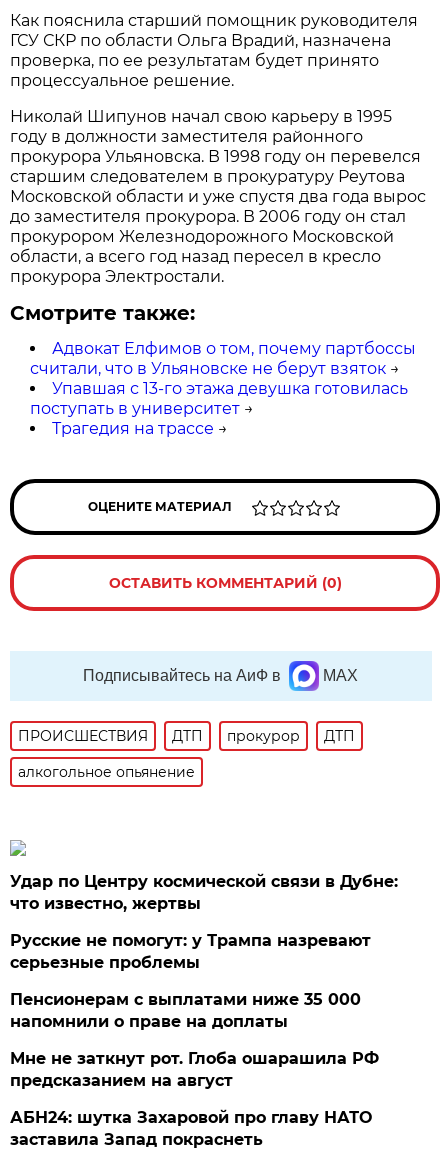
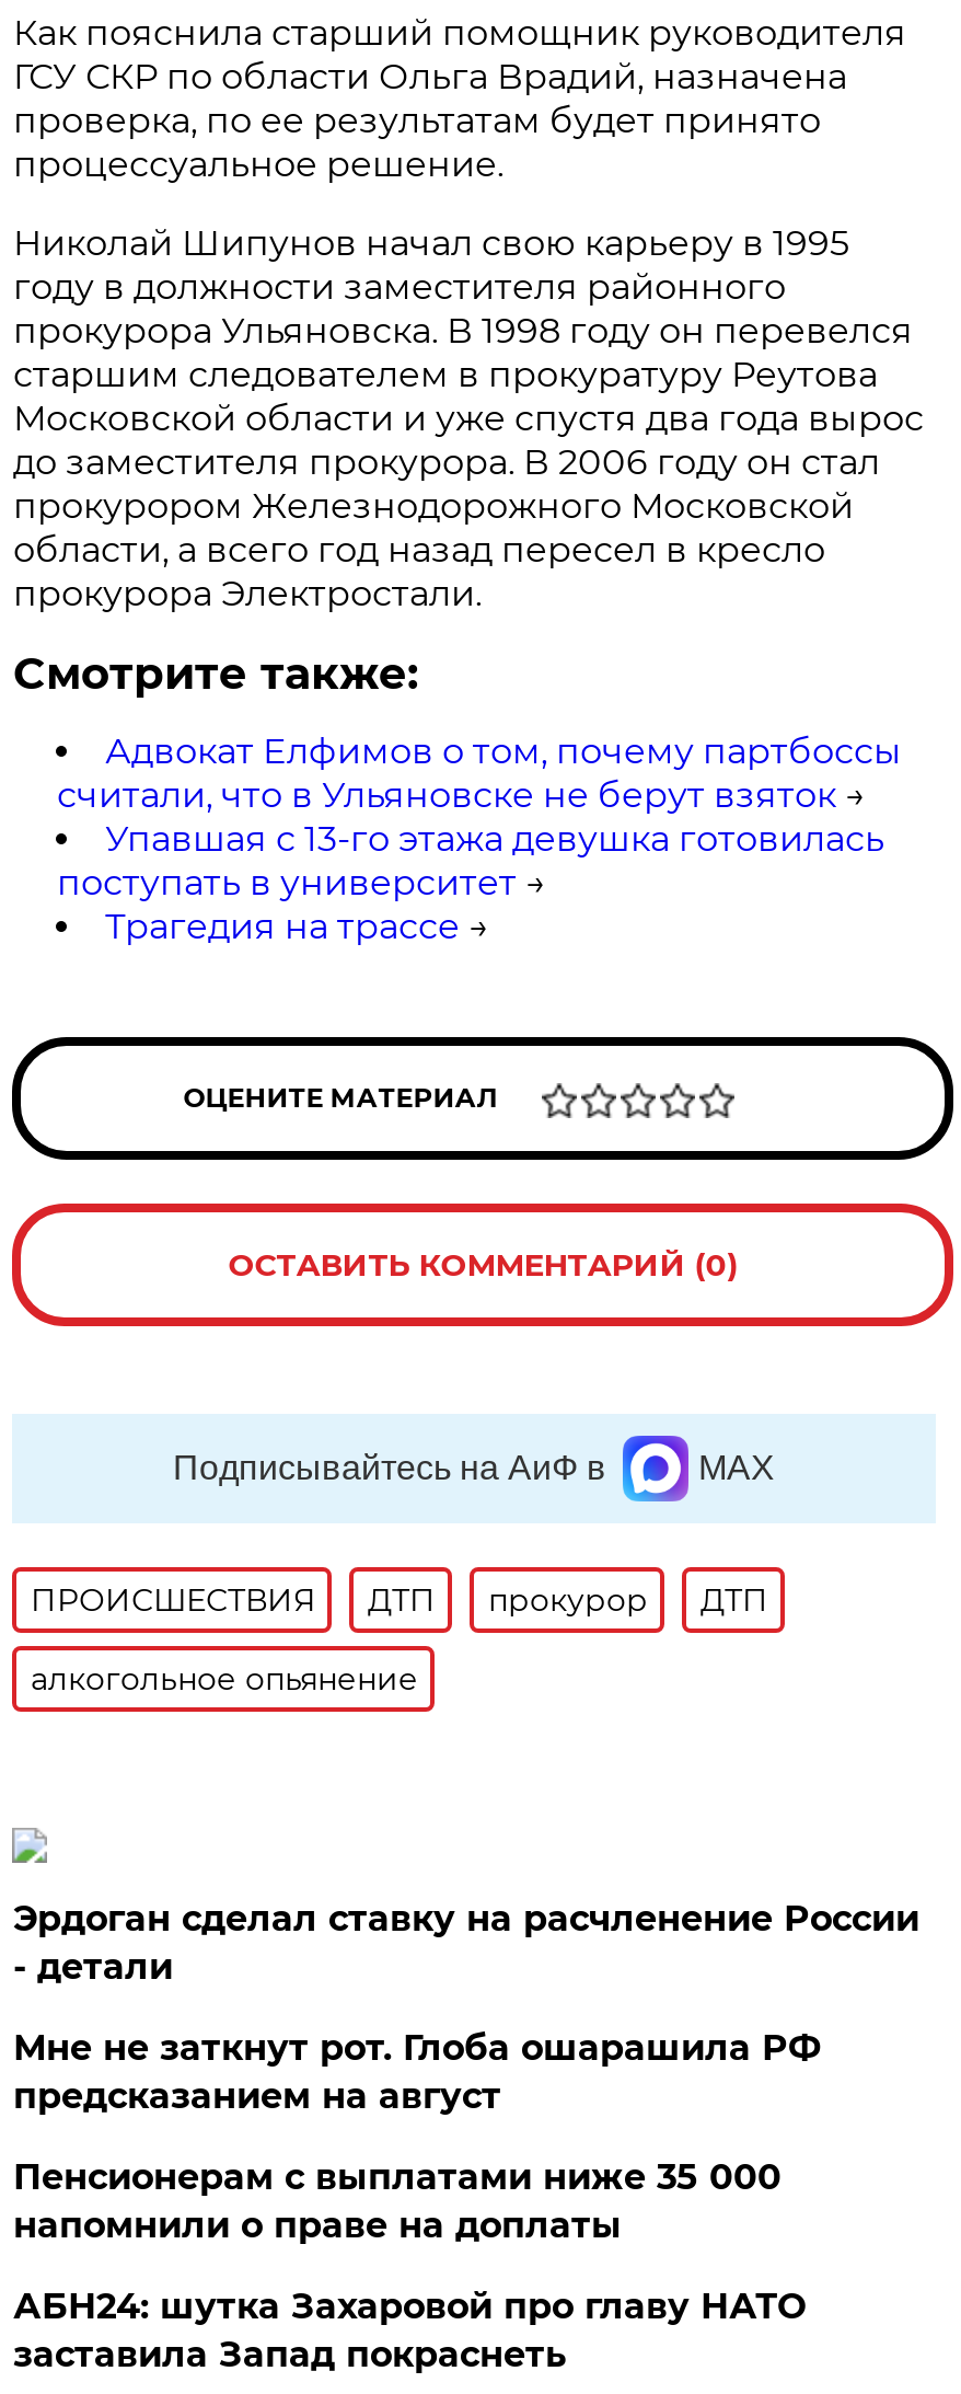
- Удар по Центру космической связи в Дубне:
- что известно, жертвы
+ Эрдоган сделал ставку на расчленение России
+ - детали

- Русские не помогут: у Трампа назревают
- серьезные проблемы

moved up: Мне не заткнут рот. Глоба ошарашила РФ | предсказанием на август
